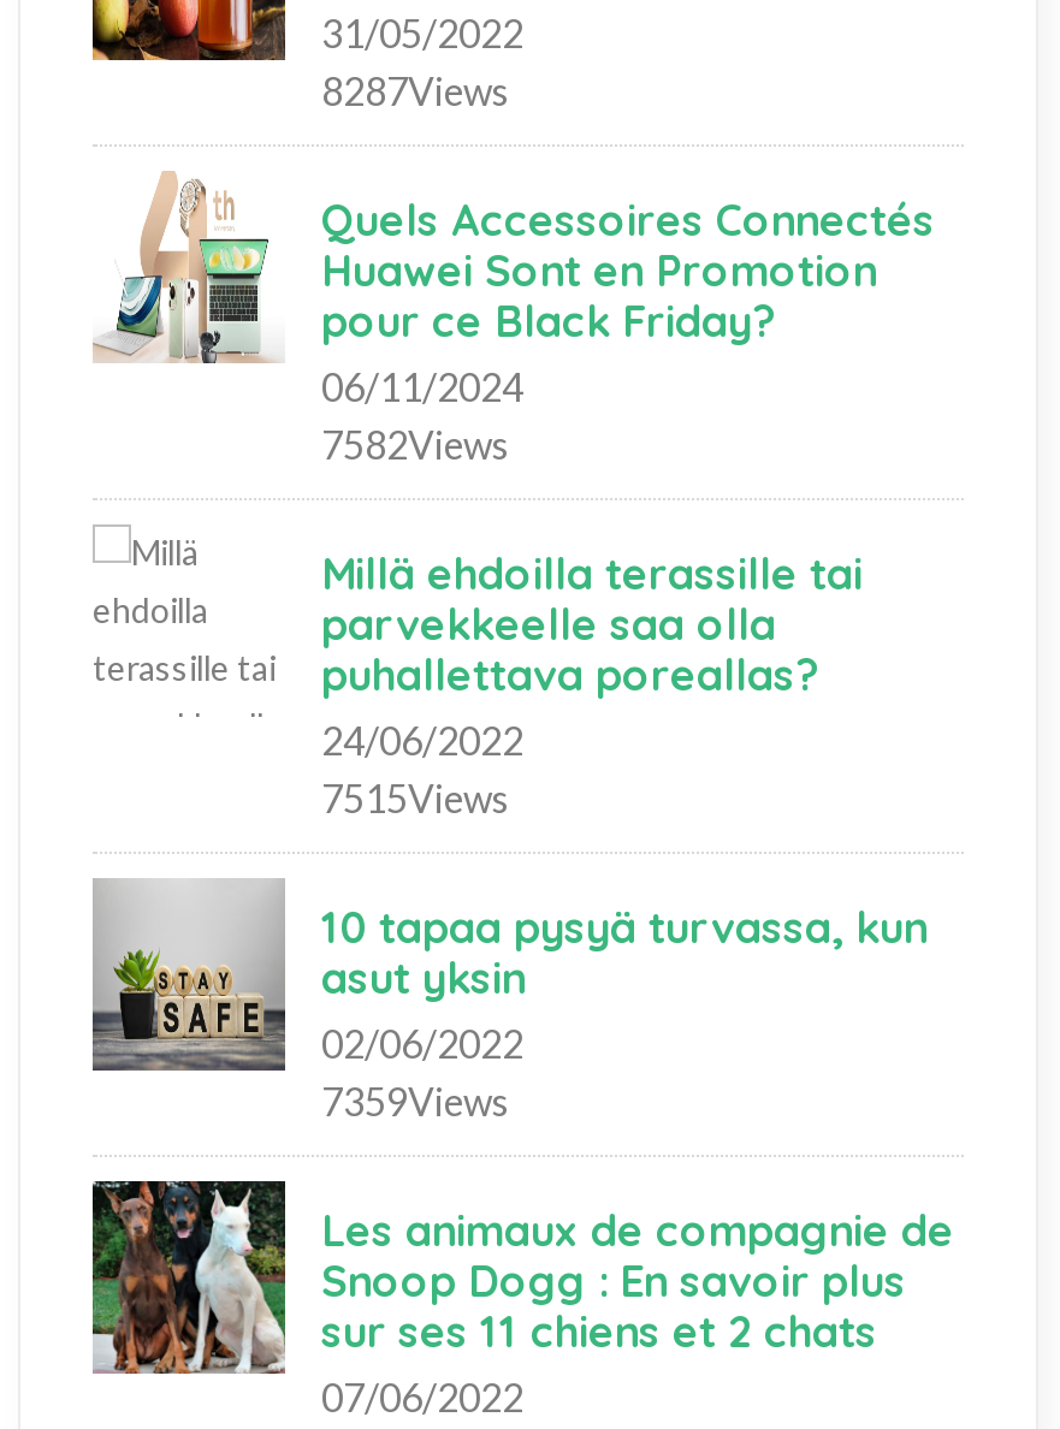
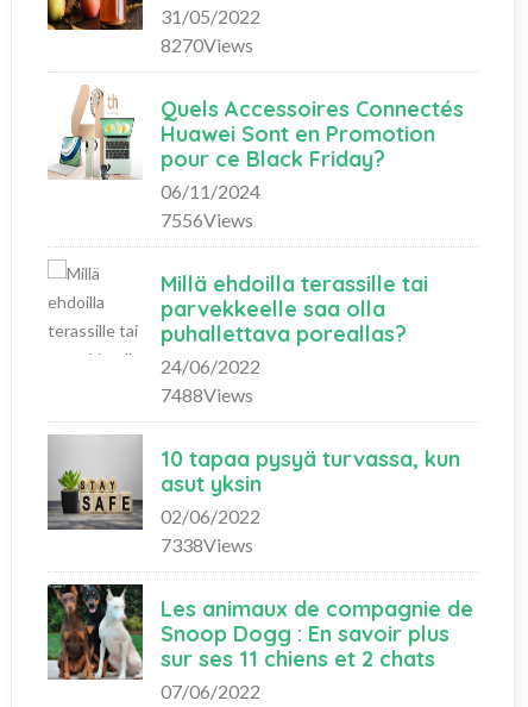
- 8287Views
+ 8270Views

- 7582Views
+ 7556Views

- 7515Views
+ 7488Views

- 7359Views
+ 7338Views
